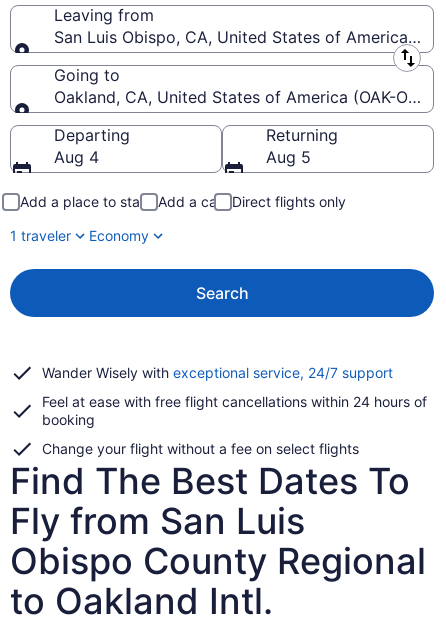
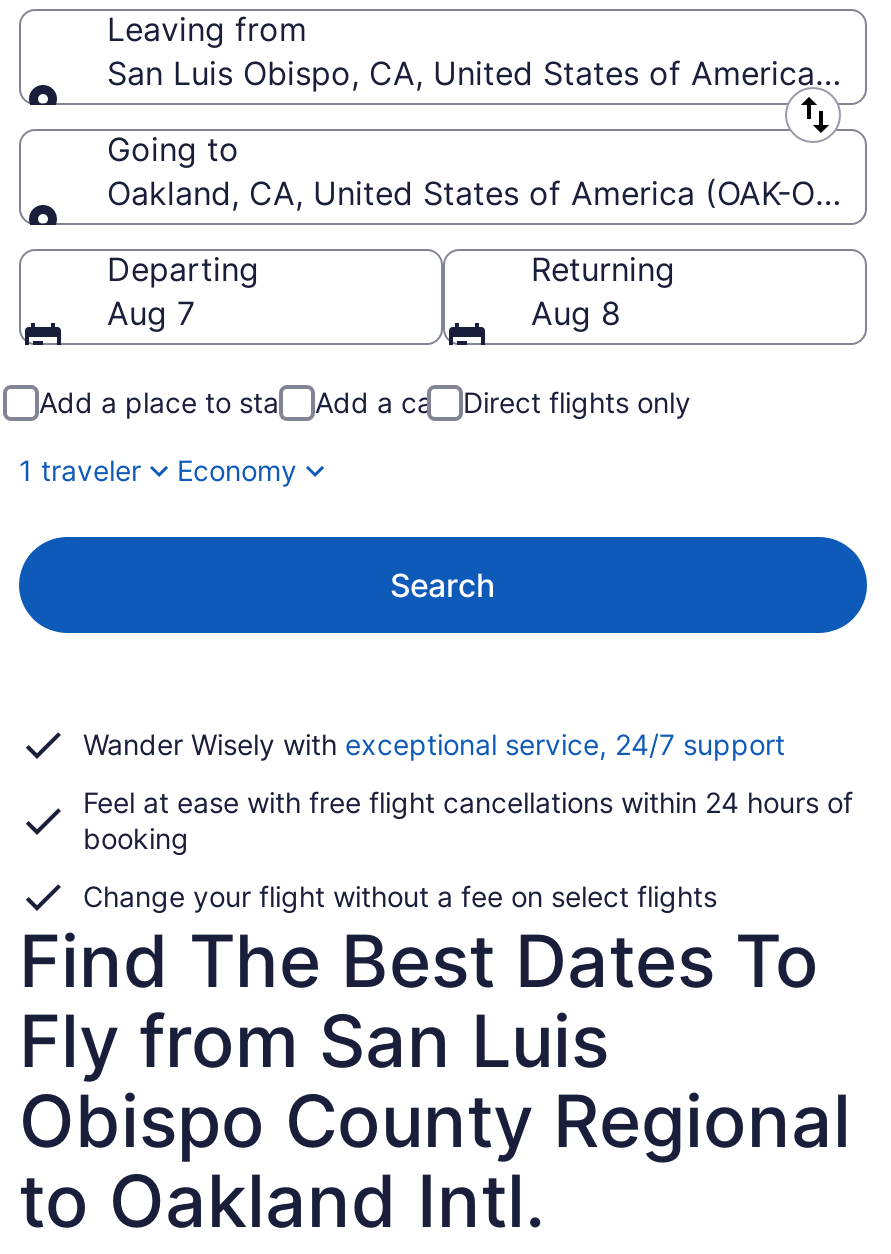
- Aug 4
+ Aug 7

- Aug 5
+ Aug 8
